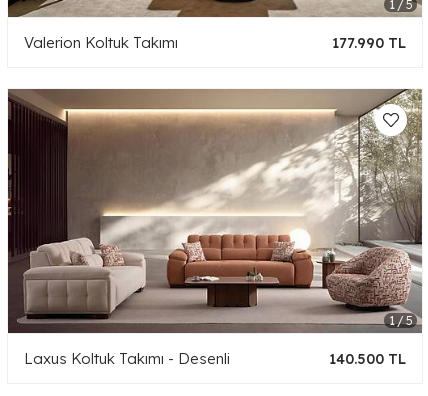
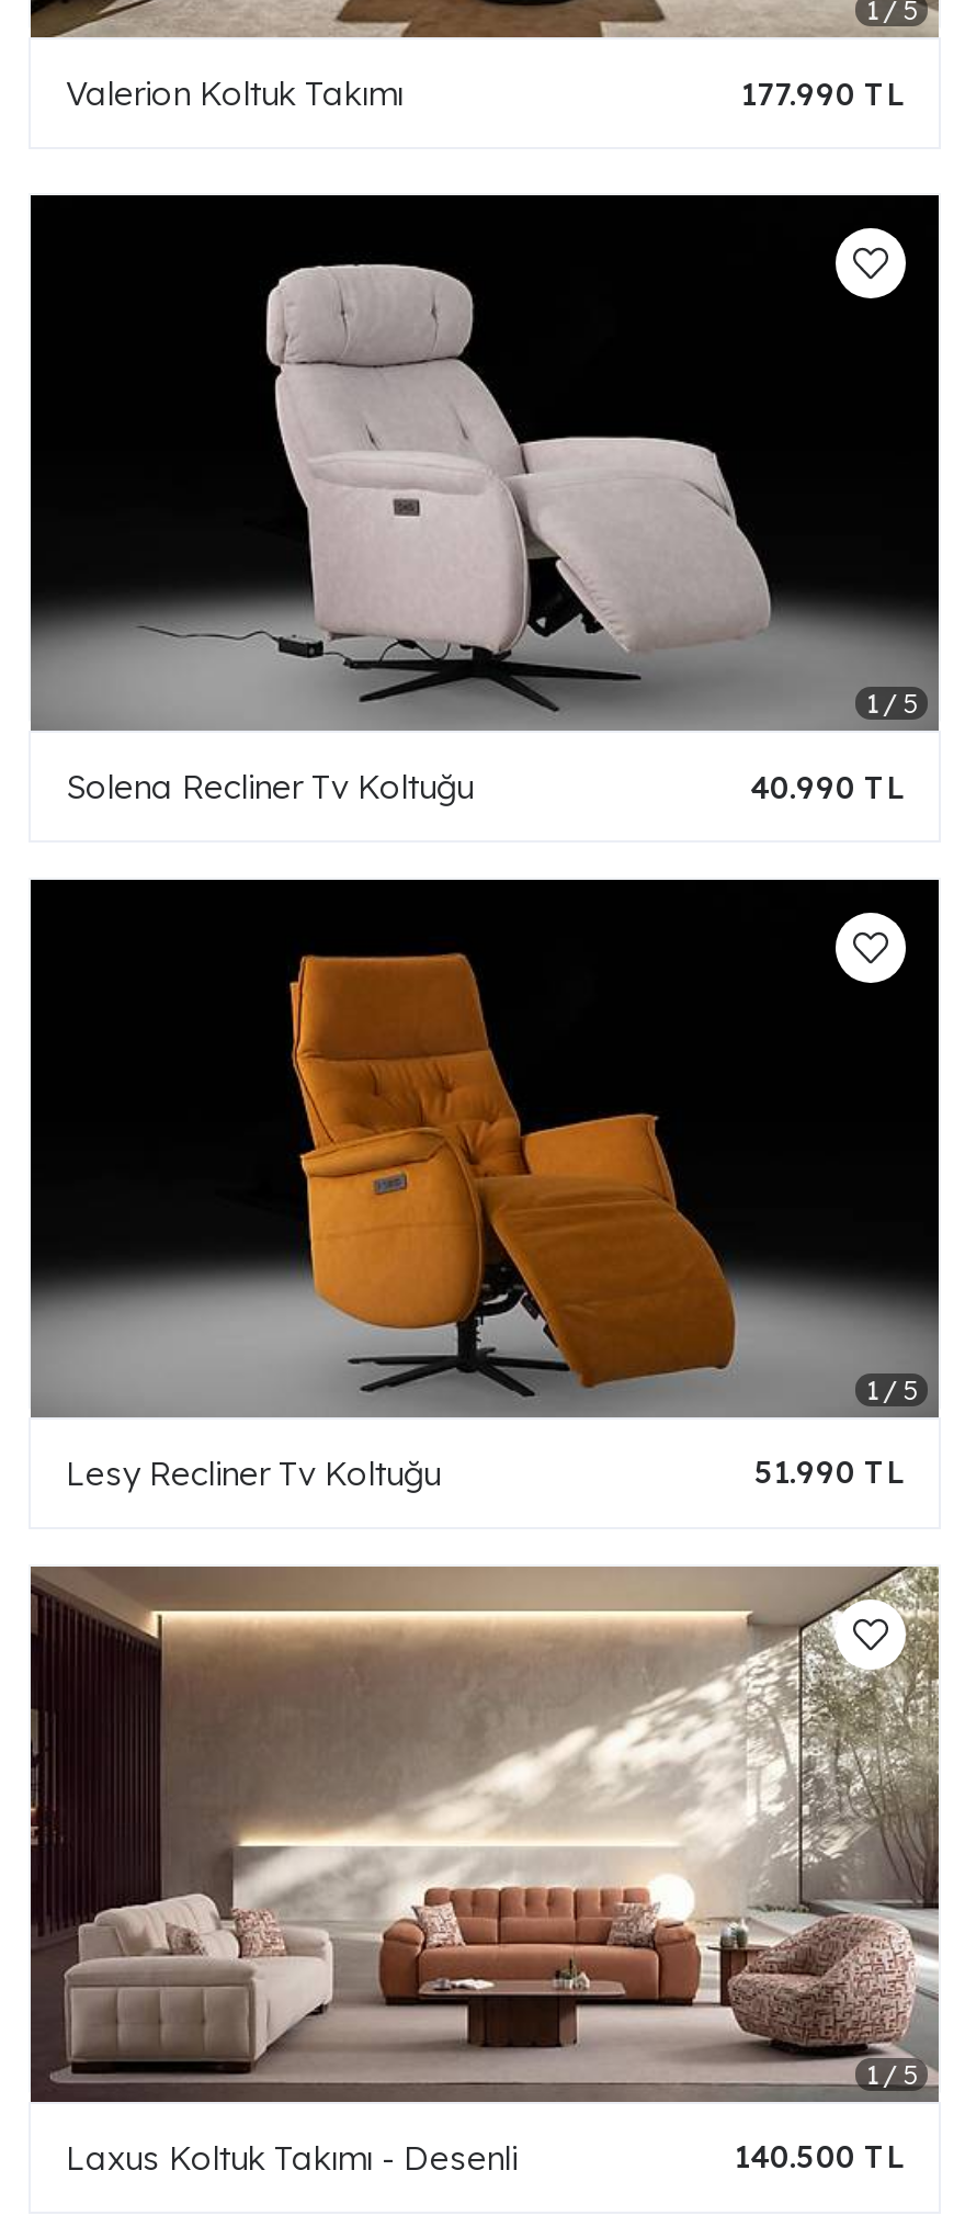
+ [image]
+ Lesy Recliner Tv Koltuğu
+ 51.990 TL

+ [image]
+ Solena Recliner Tv Koltuğu
+ 40.990 TL
